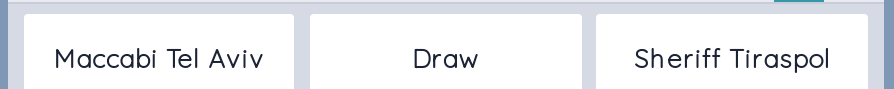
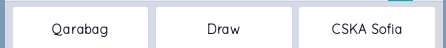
- Maccabi Tel Aviv
+ Qarabag

- Sheriff Tiraspol
+ CSKA Sofia
